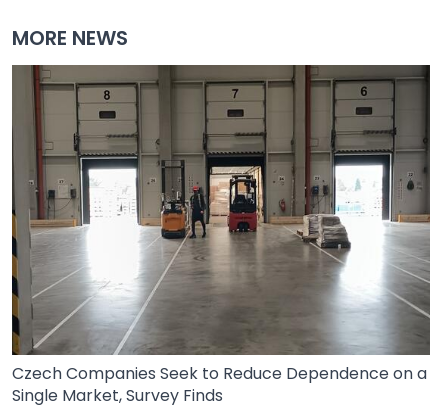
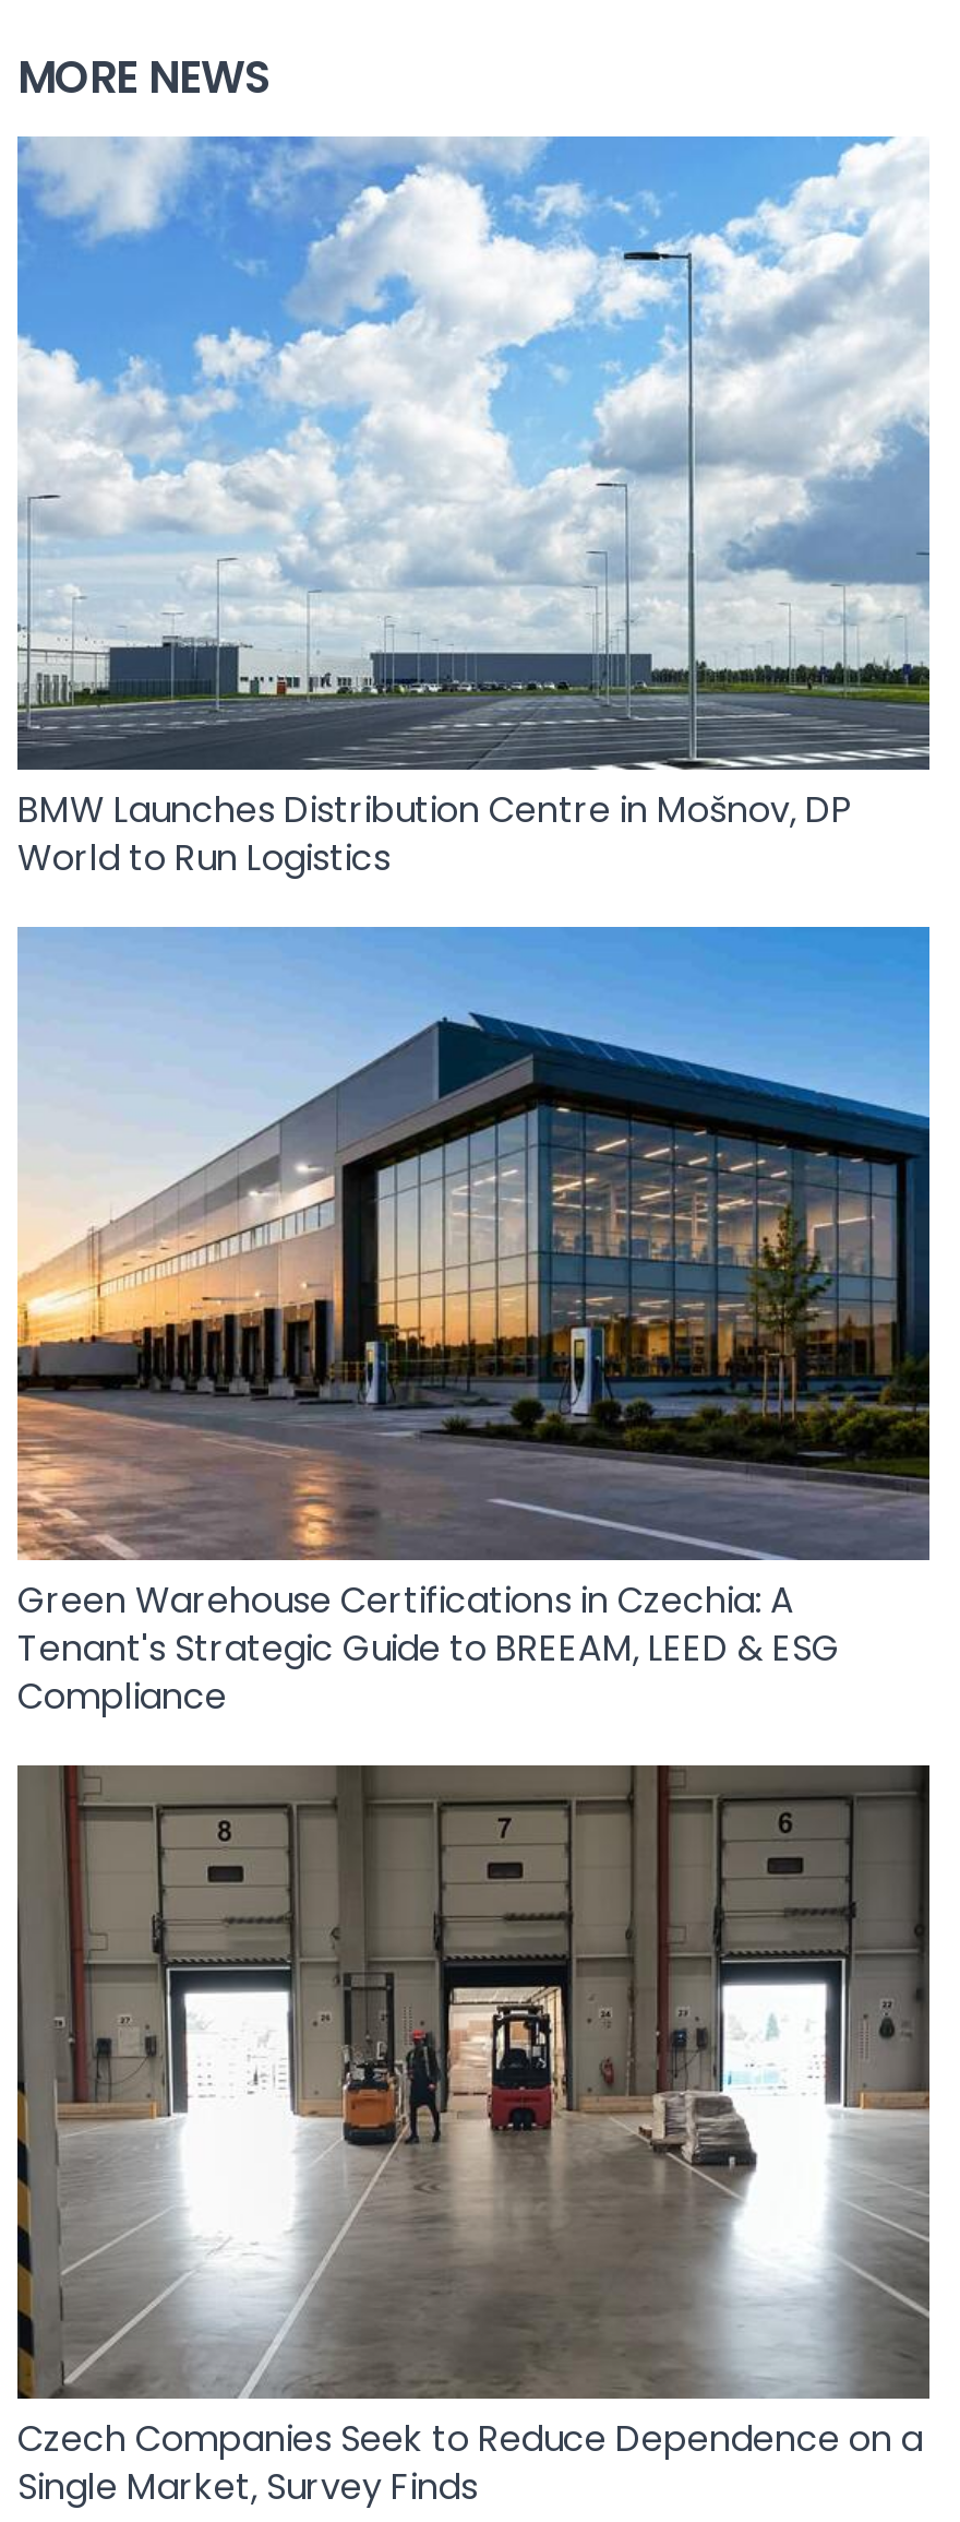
+ [image]
+ BMW Launches Distribution Centre in Mošnov, DP
+ World to Run Logistics

+ [image]
+ Green Warehouse Certifications in Czechia: A
+ Tenant's Strategic Guide to BREEAM, LEED & ESG
+ Compliance
